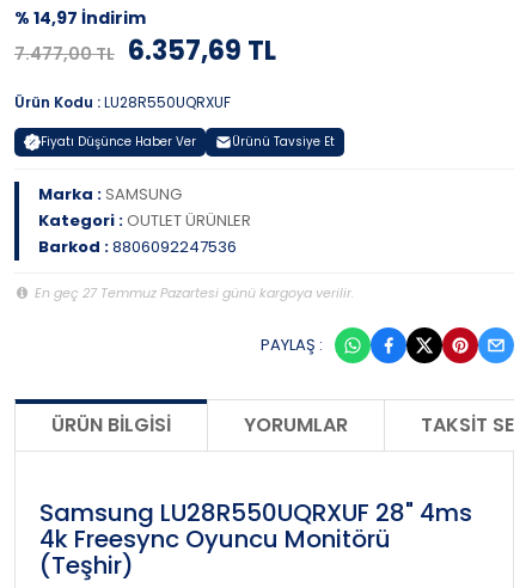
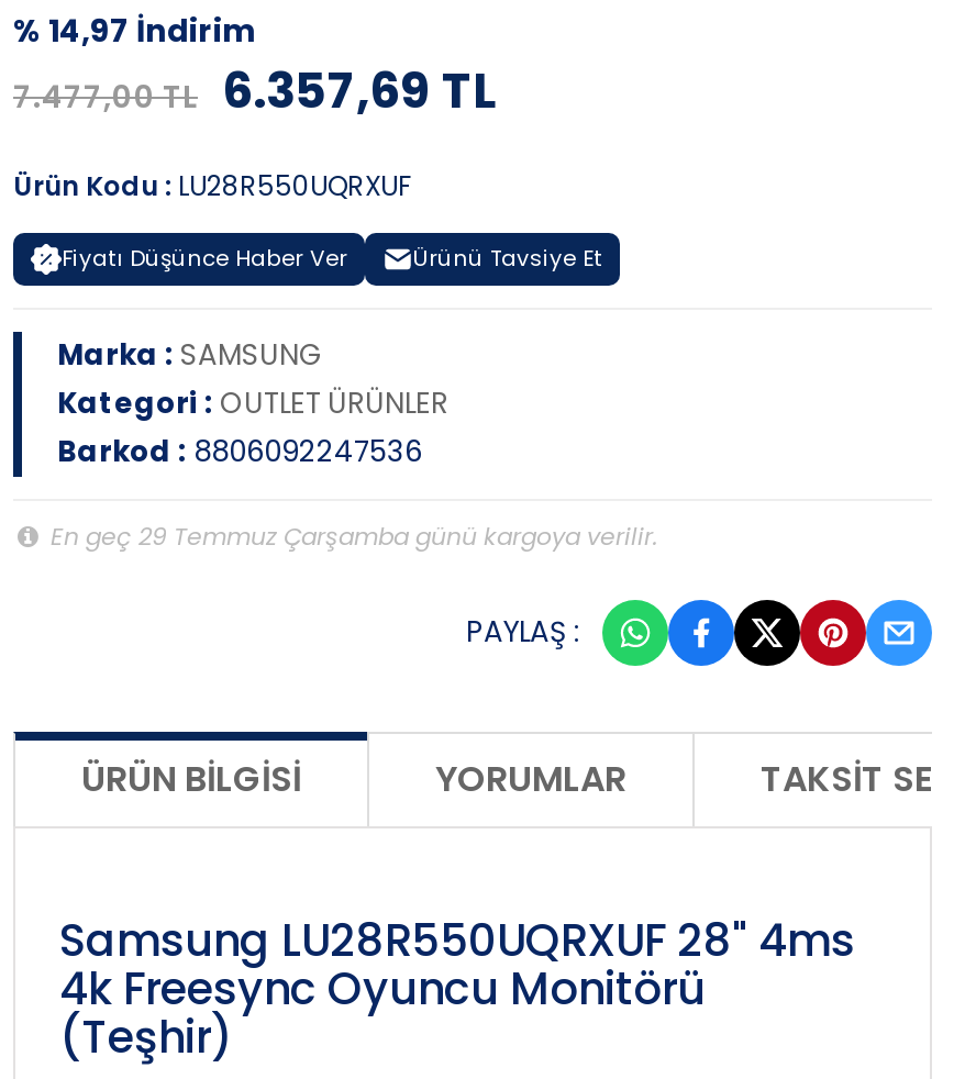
- En geç 27 Temmuz Pazartesi günü kargoya verilir.
+ En geç 29 Temmuz Çarşamba günü kargoya verilir.
